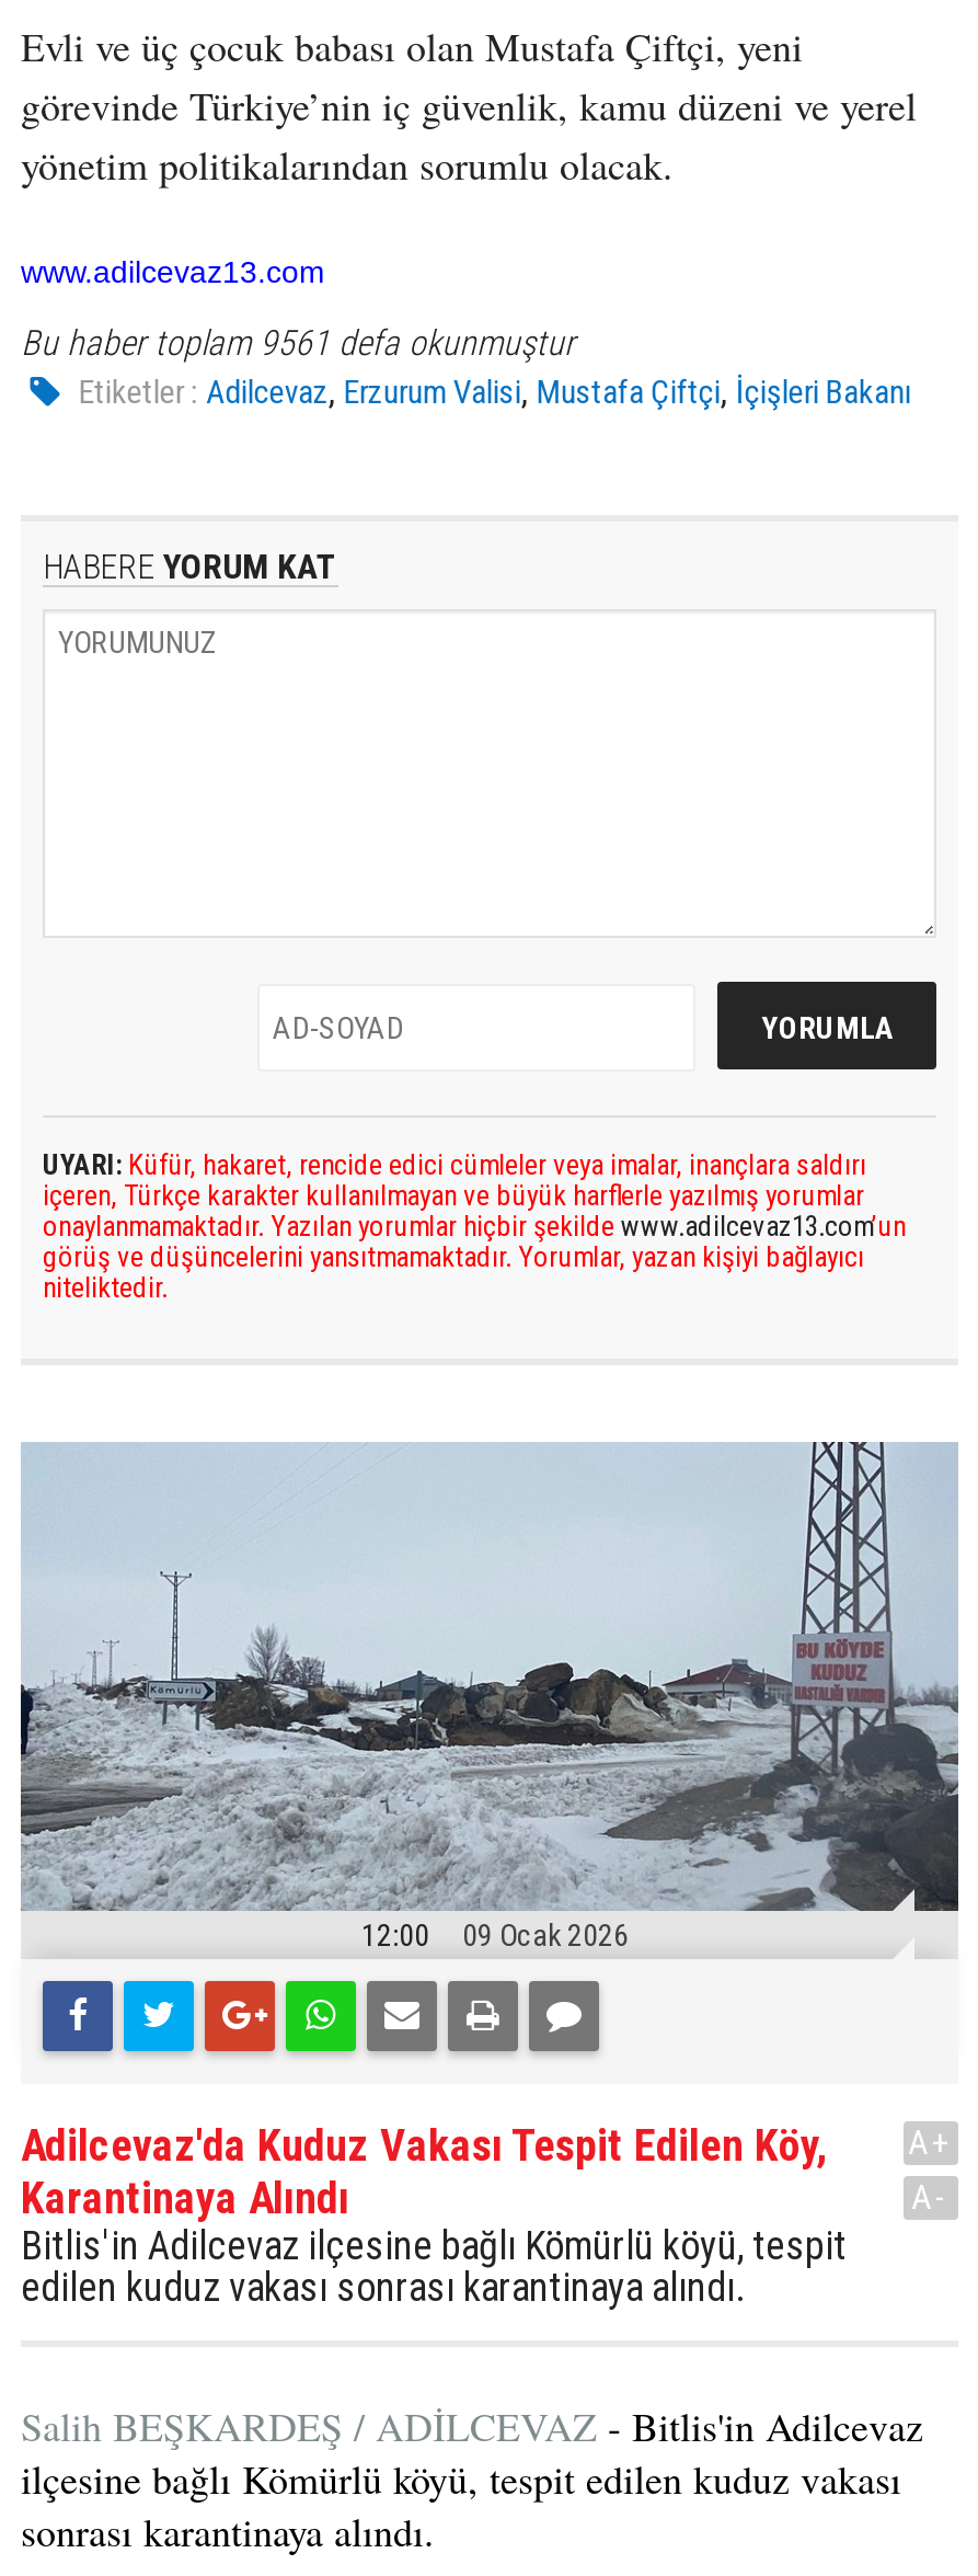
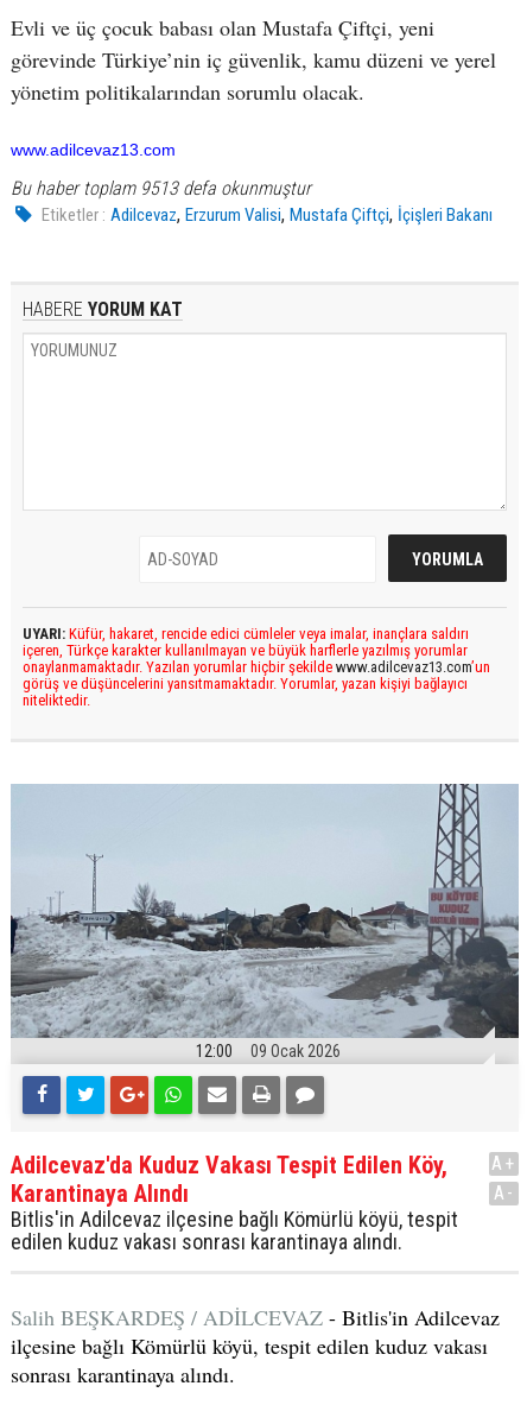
- Bu haber toplam 9561 defa okunmuştur
+ Bu haber toplam 9513 defa okunmuştur
